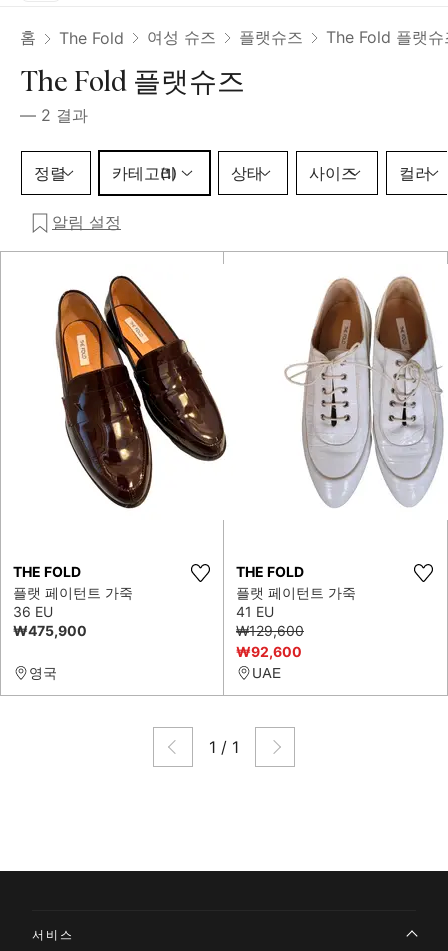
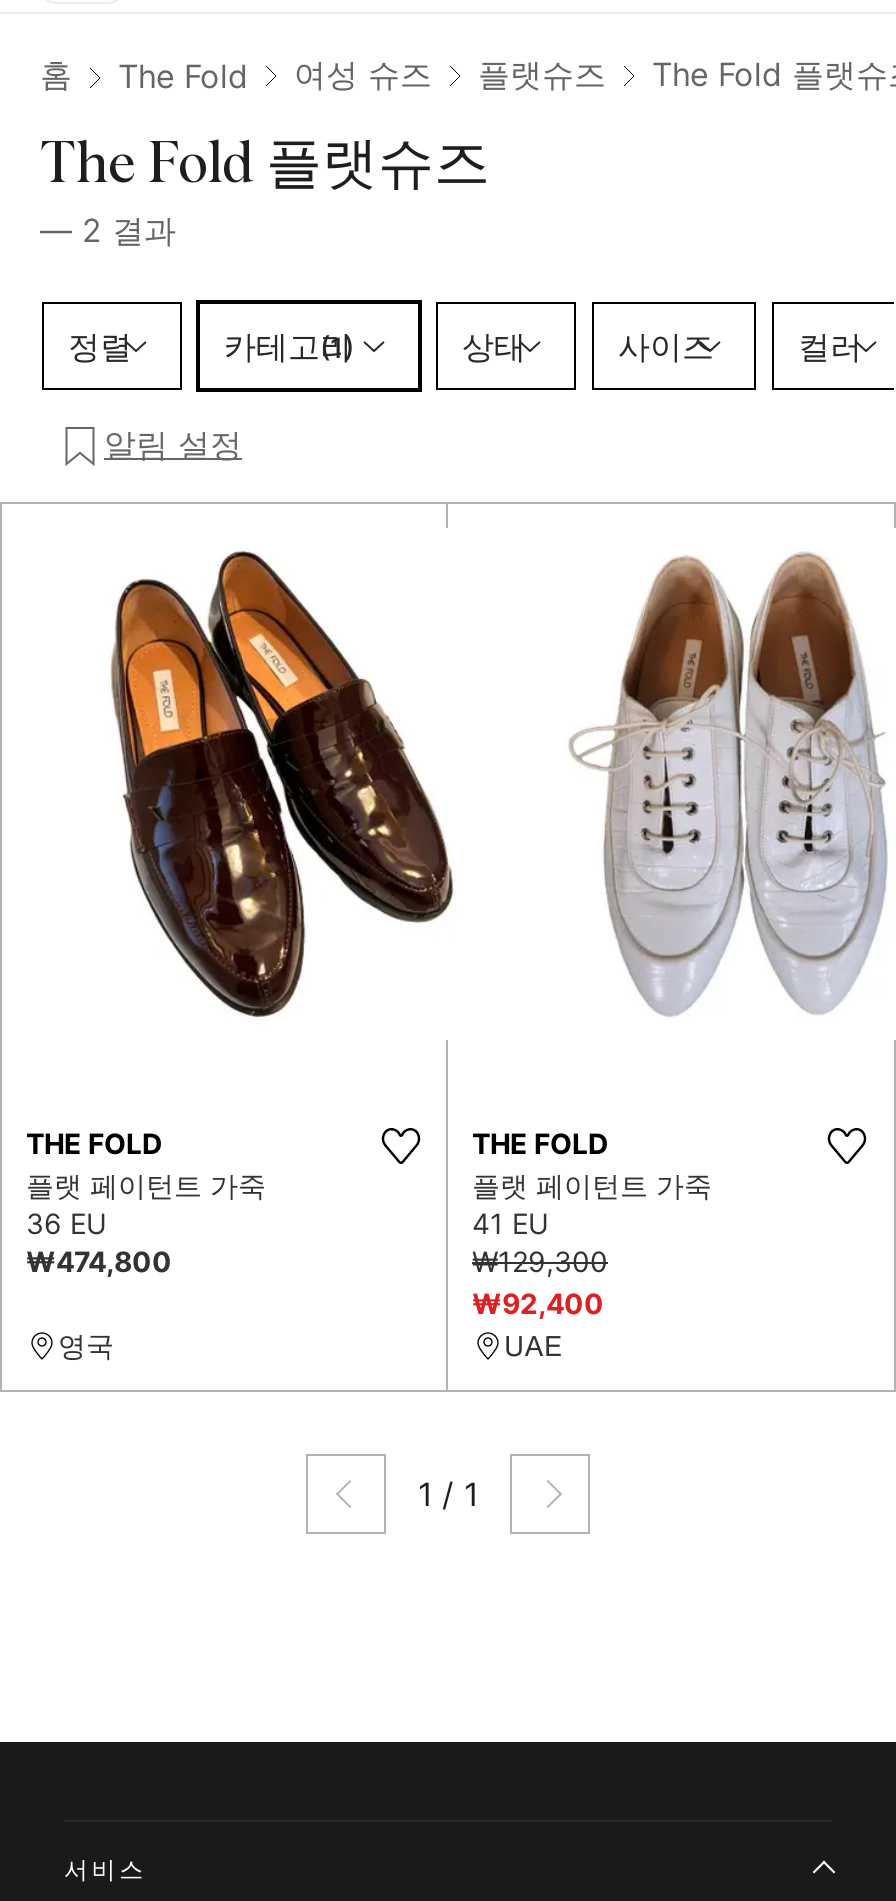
- ₩475,900
+ ₩474,800

- ₩129,600
+ ₩129,300

- ₩92,600
+ ₩92,400
